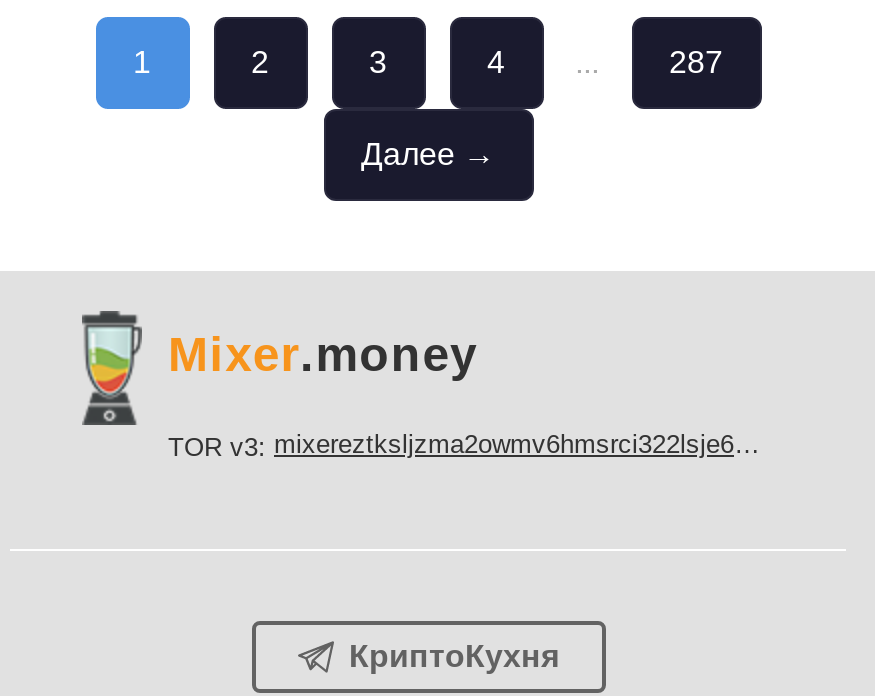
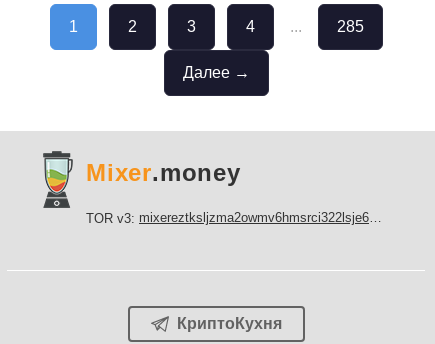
- 287
+ 285
